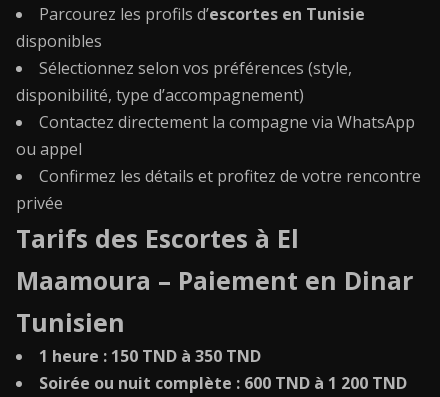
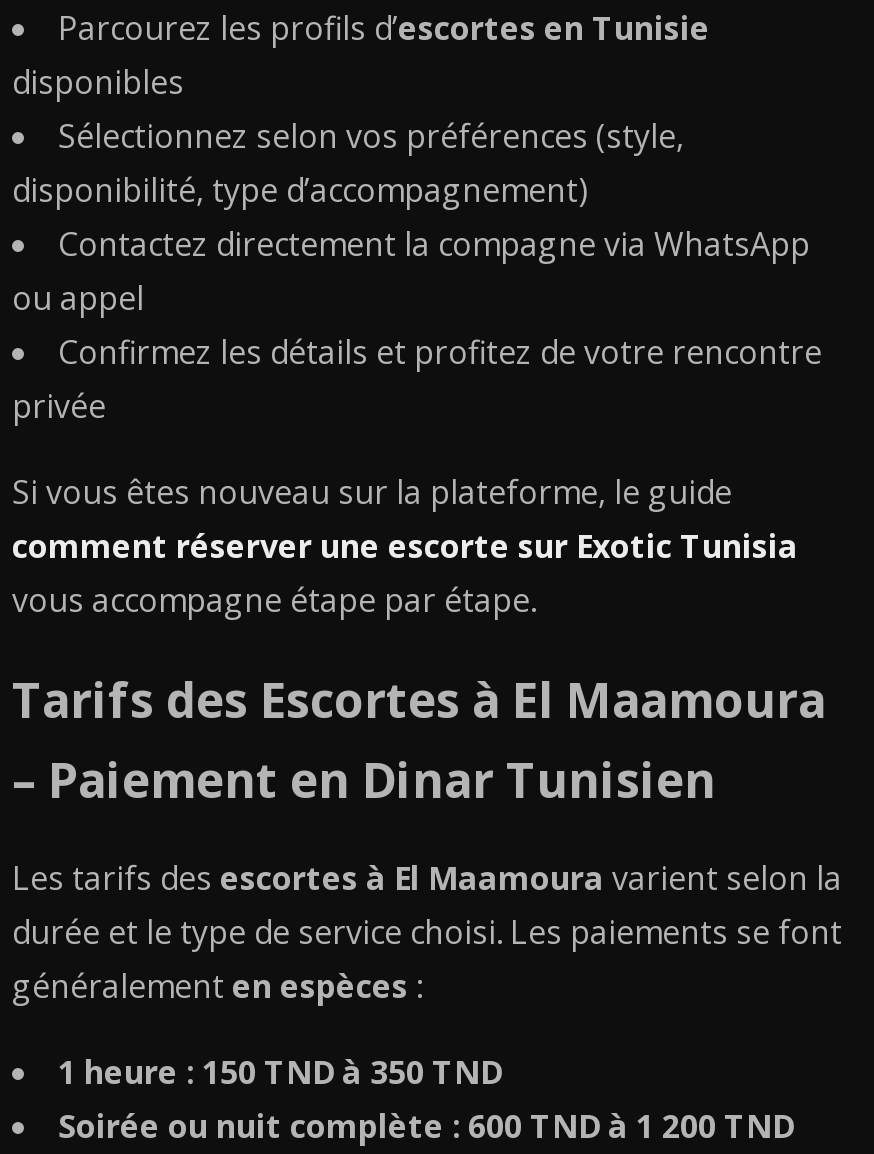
- Tarifs des Escortes à El
- Maamoura – Paiement en Dinar
- Tunisien
+ Si vous êtes nouveau sur la plateforme, le guide
+ comment réserver une escorte sur Exotic Tunisia
+ vous accompagne étape par étape.
+ Tarifs des Escortes à El Maamoura
+ – Paiement en Dinar Tunisien
+ Les tarifs des escortes à El Maamoura varient selon la
+ durée et le type de service choisi. Les paiements se font
+ généralement en espèces:
